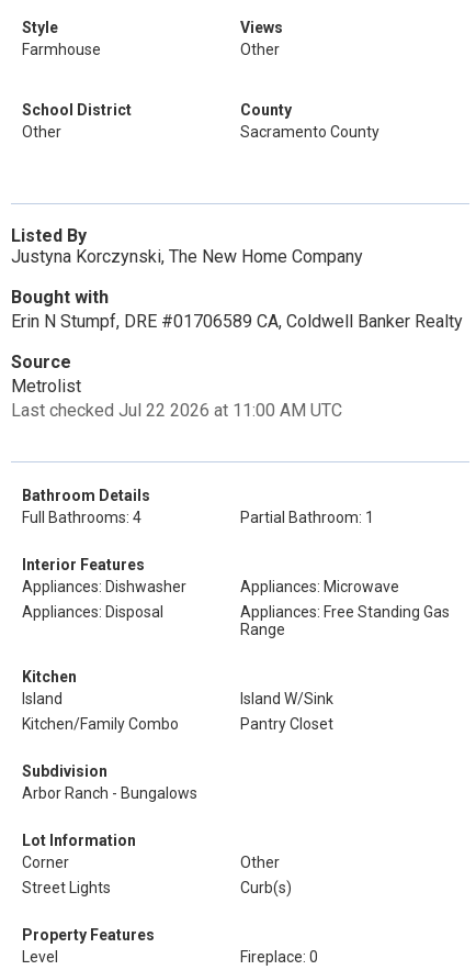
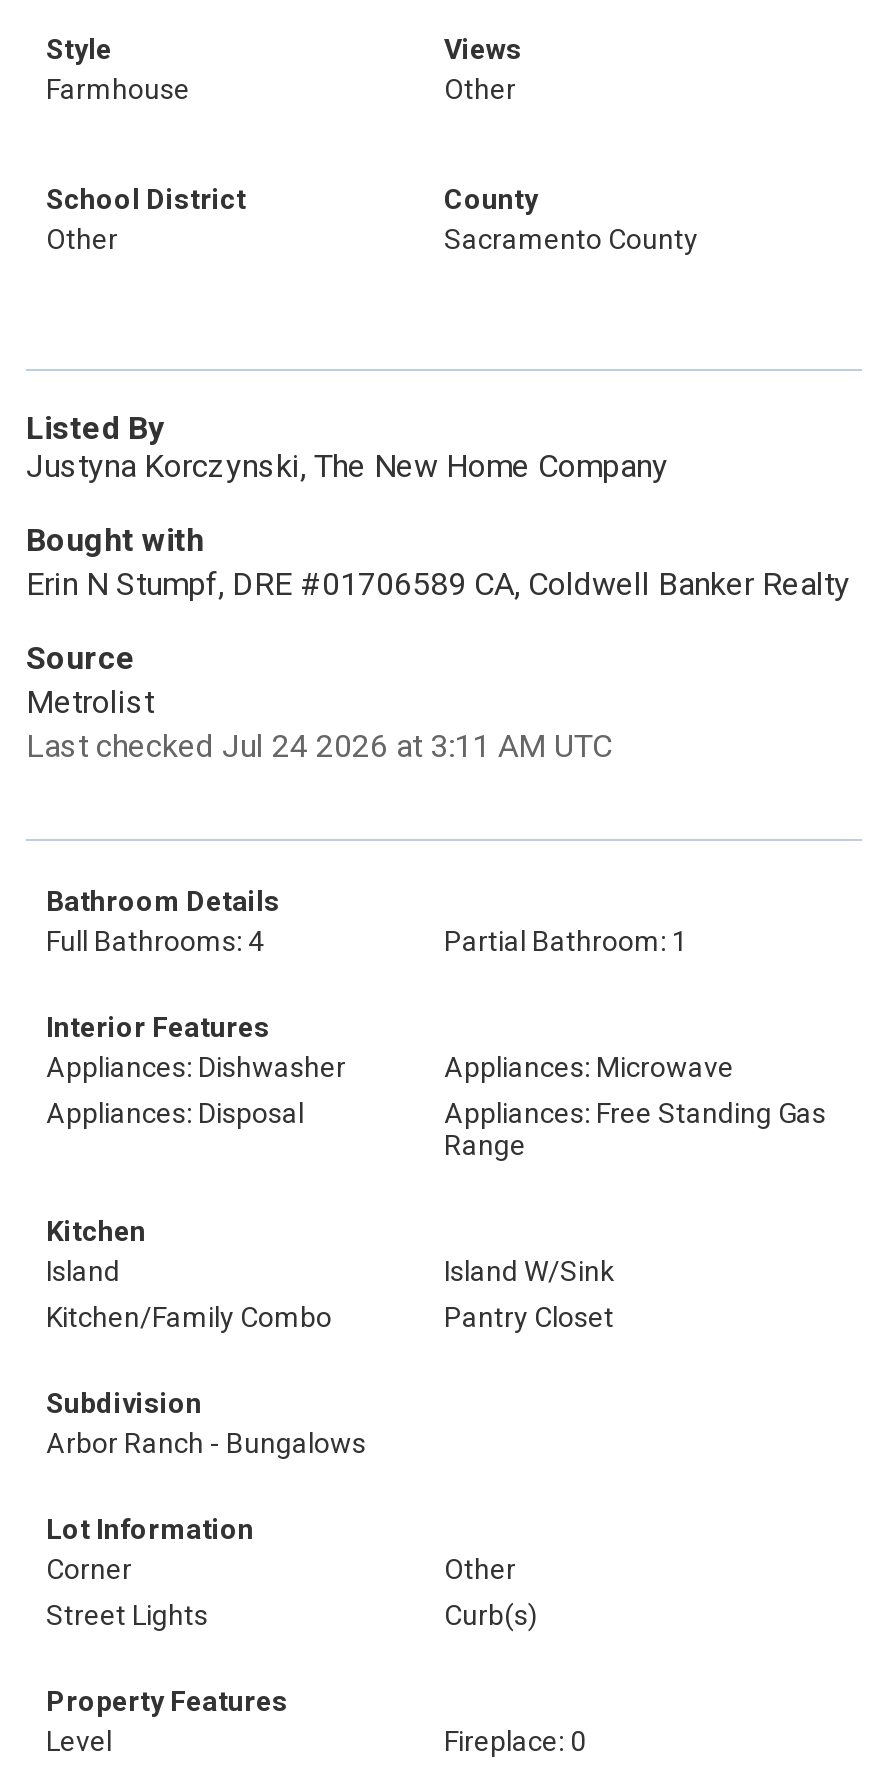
- Last checked Jul 22 2026 at 11:00 AM UTC
+ Last checked Jul 24 2026 at 3:11 AM UTC
